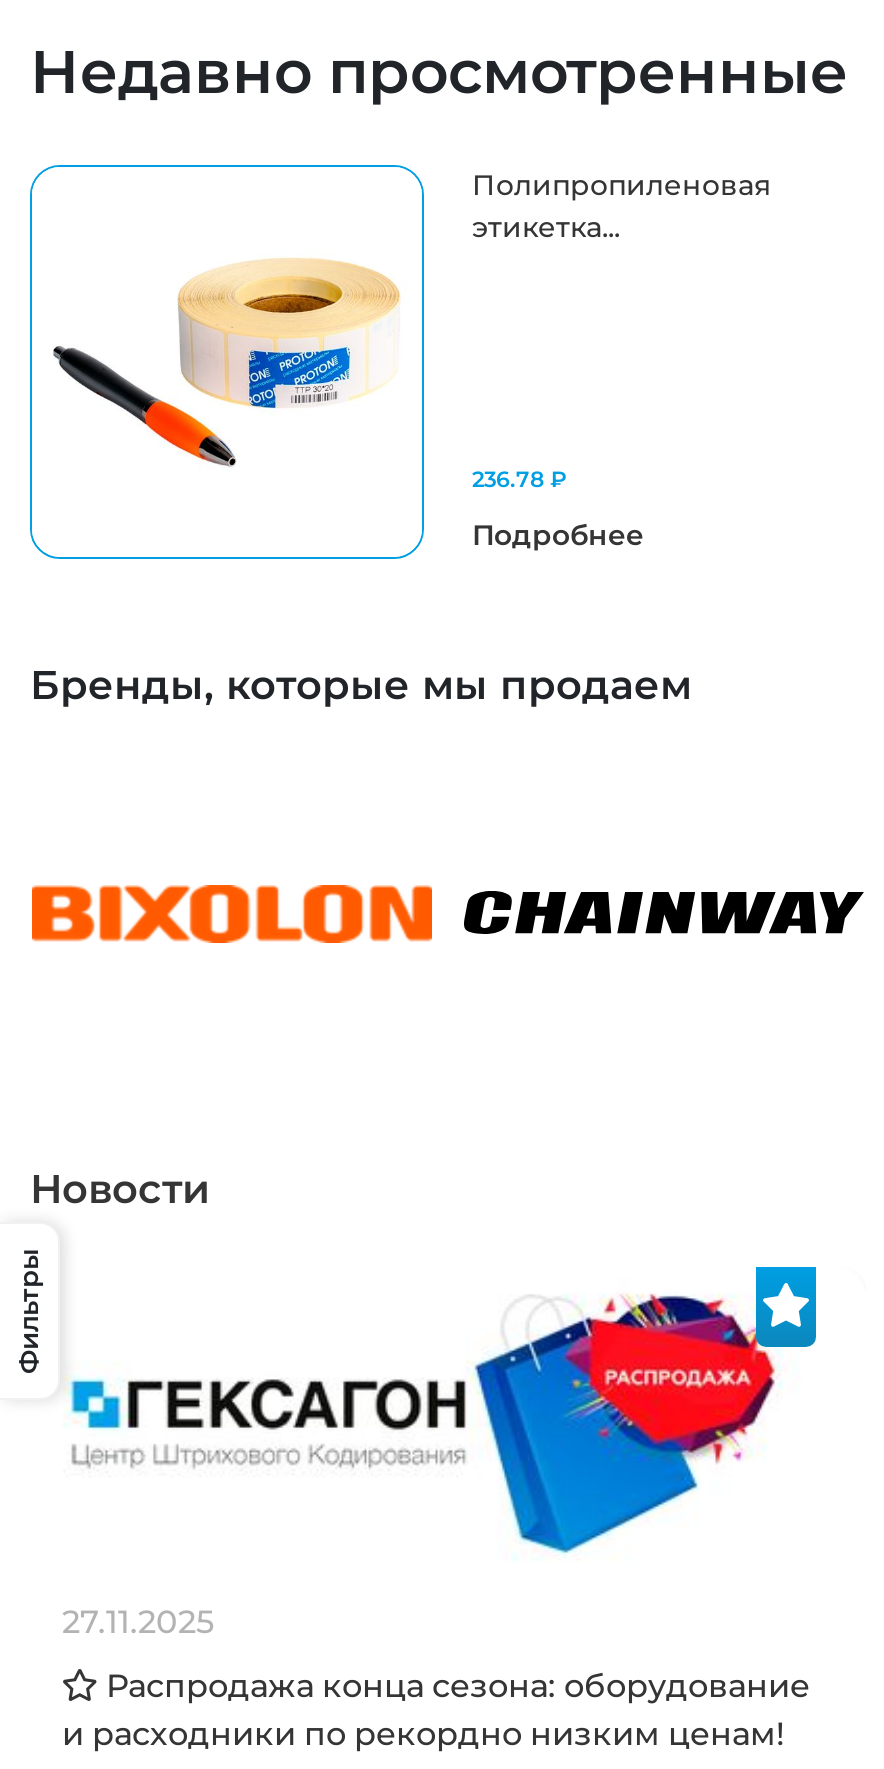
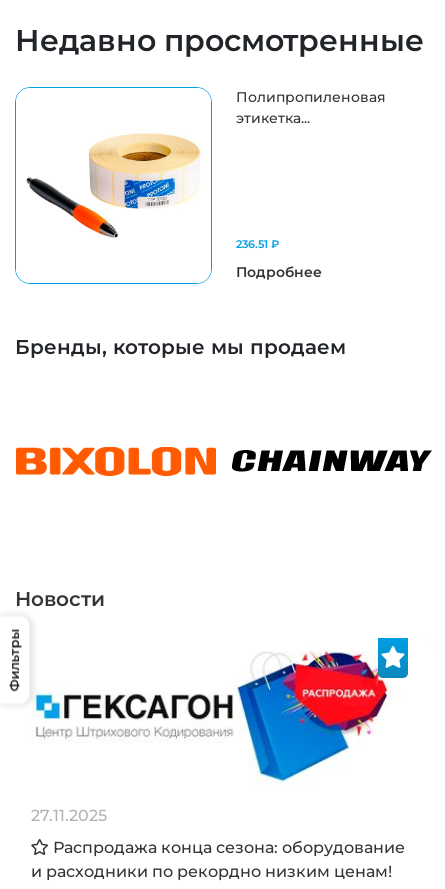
- 236.78 ₽
+ 236.51 ₽
